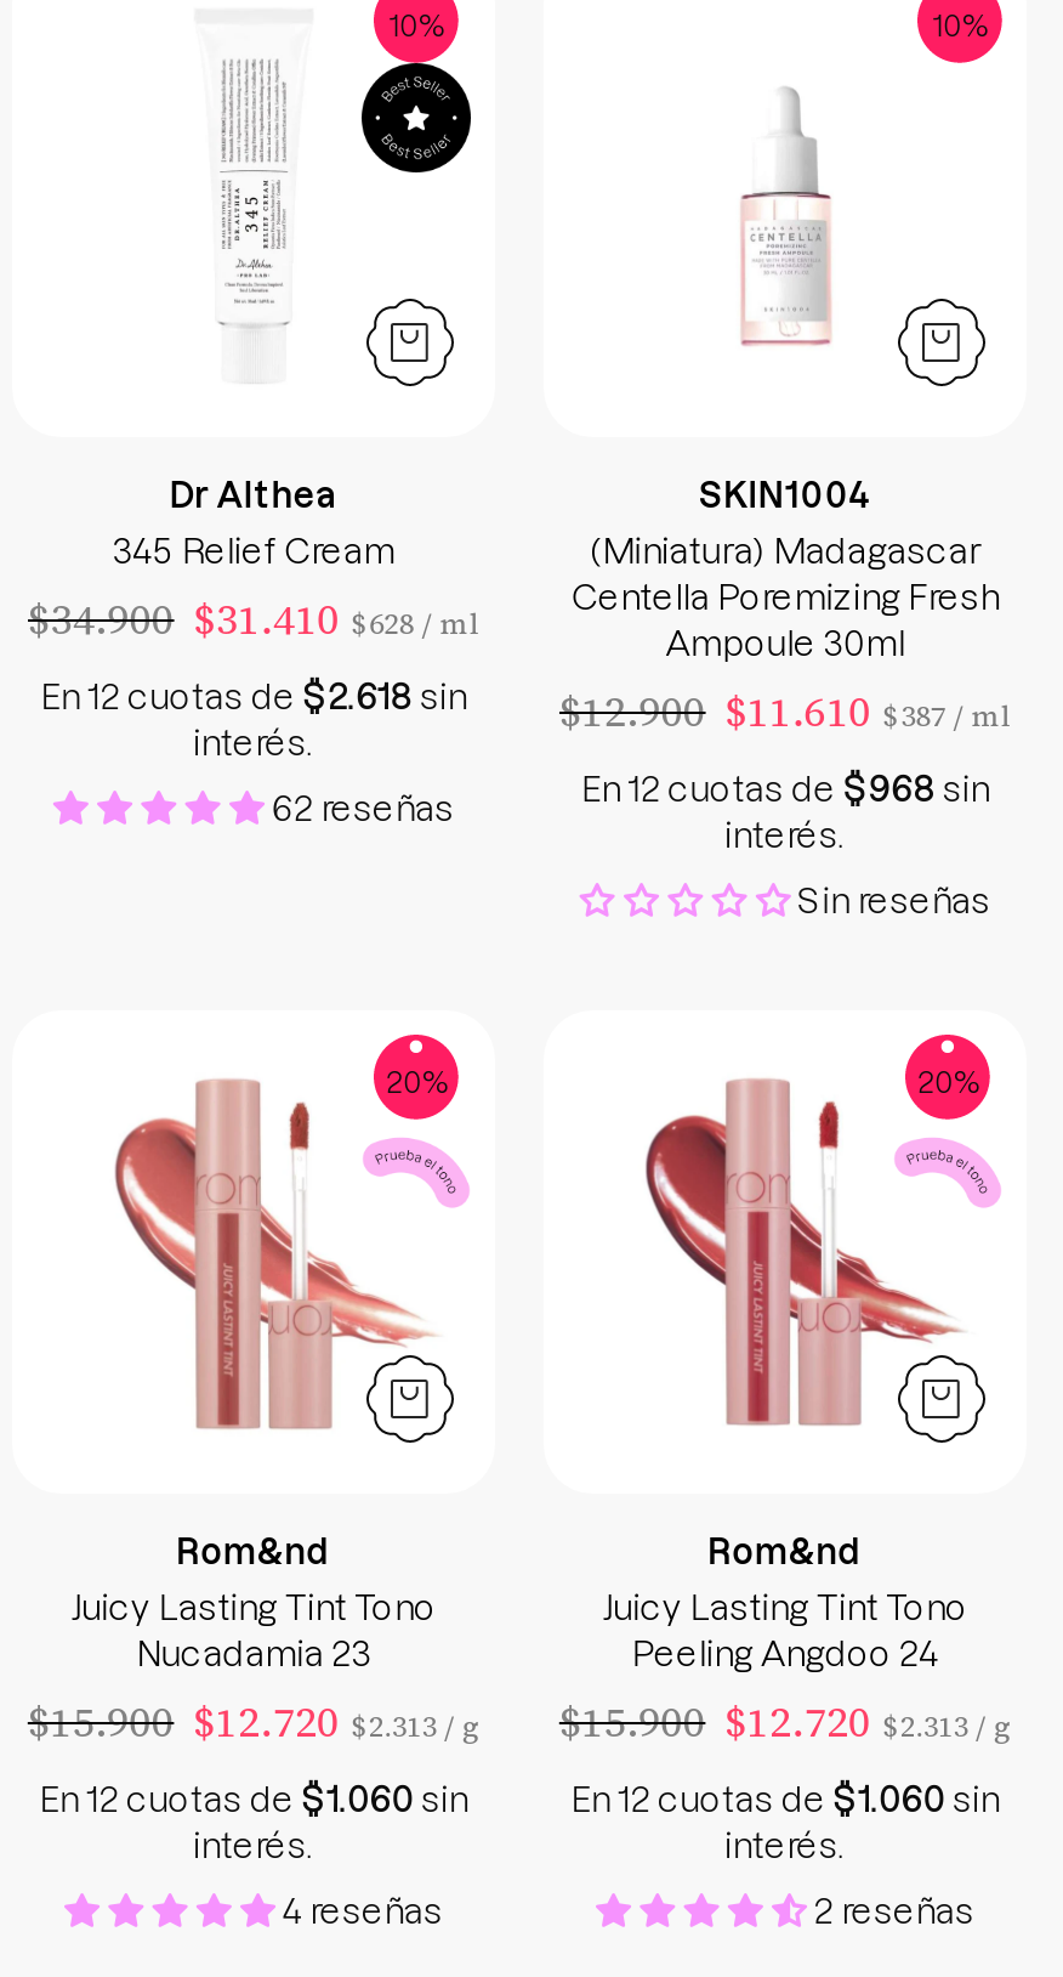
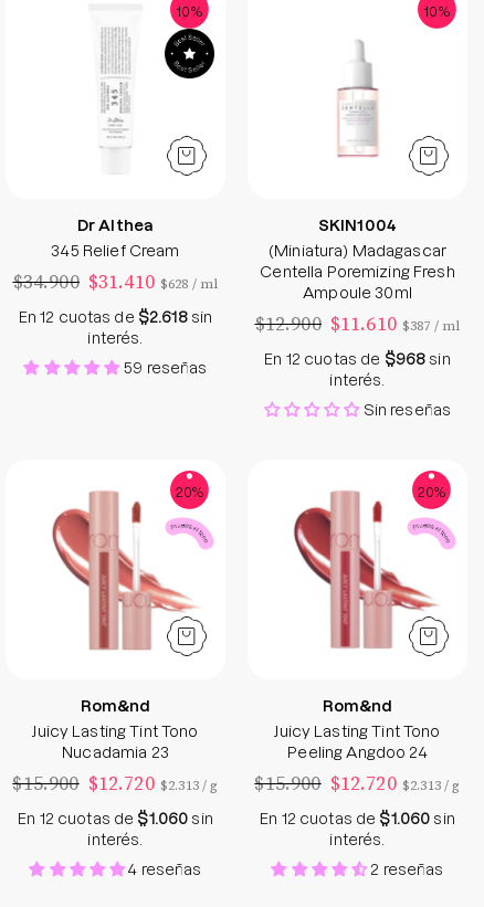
- 62 reseñas
+ 59 reseñas
